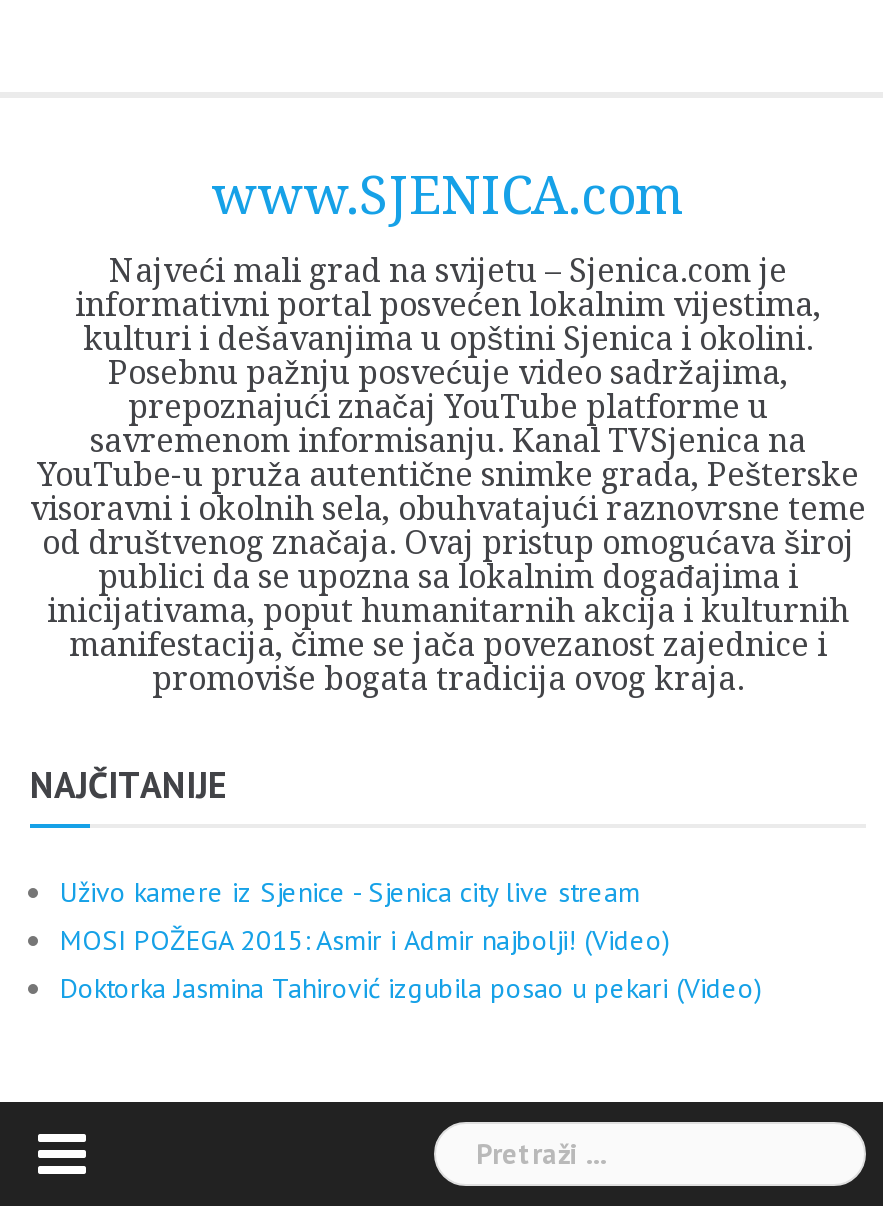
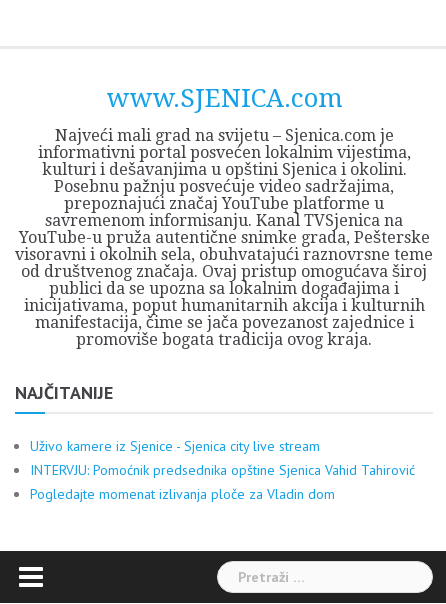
- MOSI POŽEGA 2015: Asmir i Admir najbolji! (Video)
- Doktorka Jasmina Tahirović izgubila posao u pekari (Video)
+ INTERVJU: Pomoćnik predsednika opštine Sjenica Vahid Tahirović
+ Pogledajte momenat izlivanja ploče za Vladin dom
